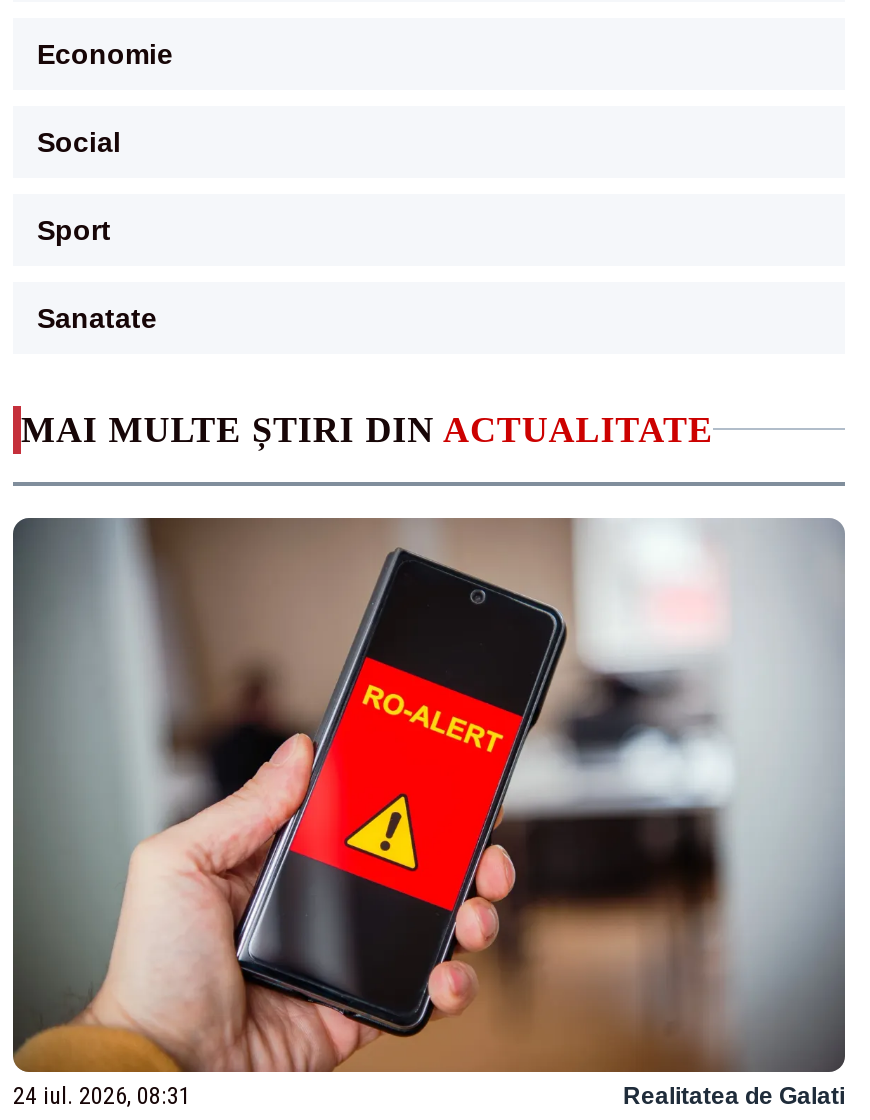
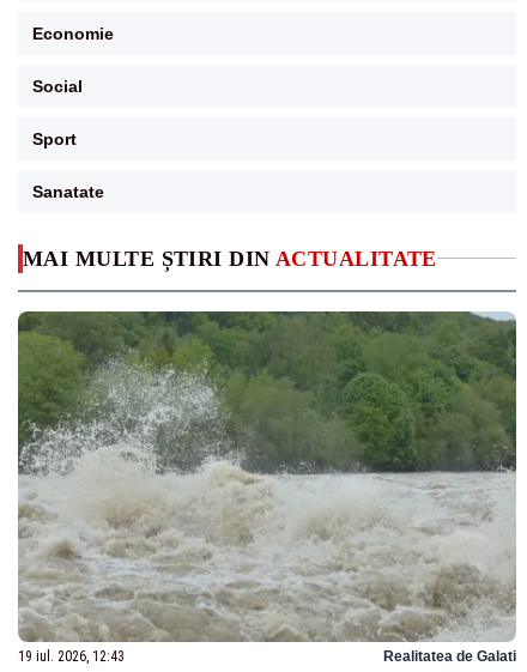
- [image]
- 24 iul. 2026, 08:31
+ [image]
+ 19 iul. 2026, 12:43
